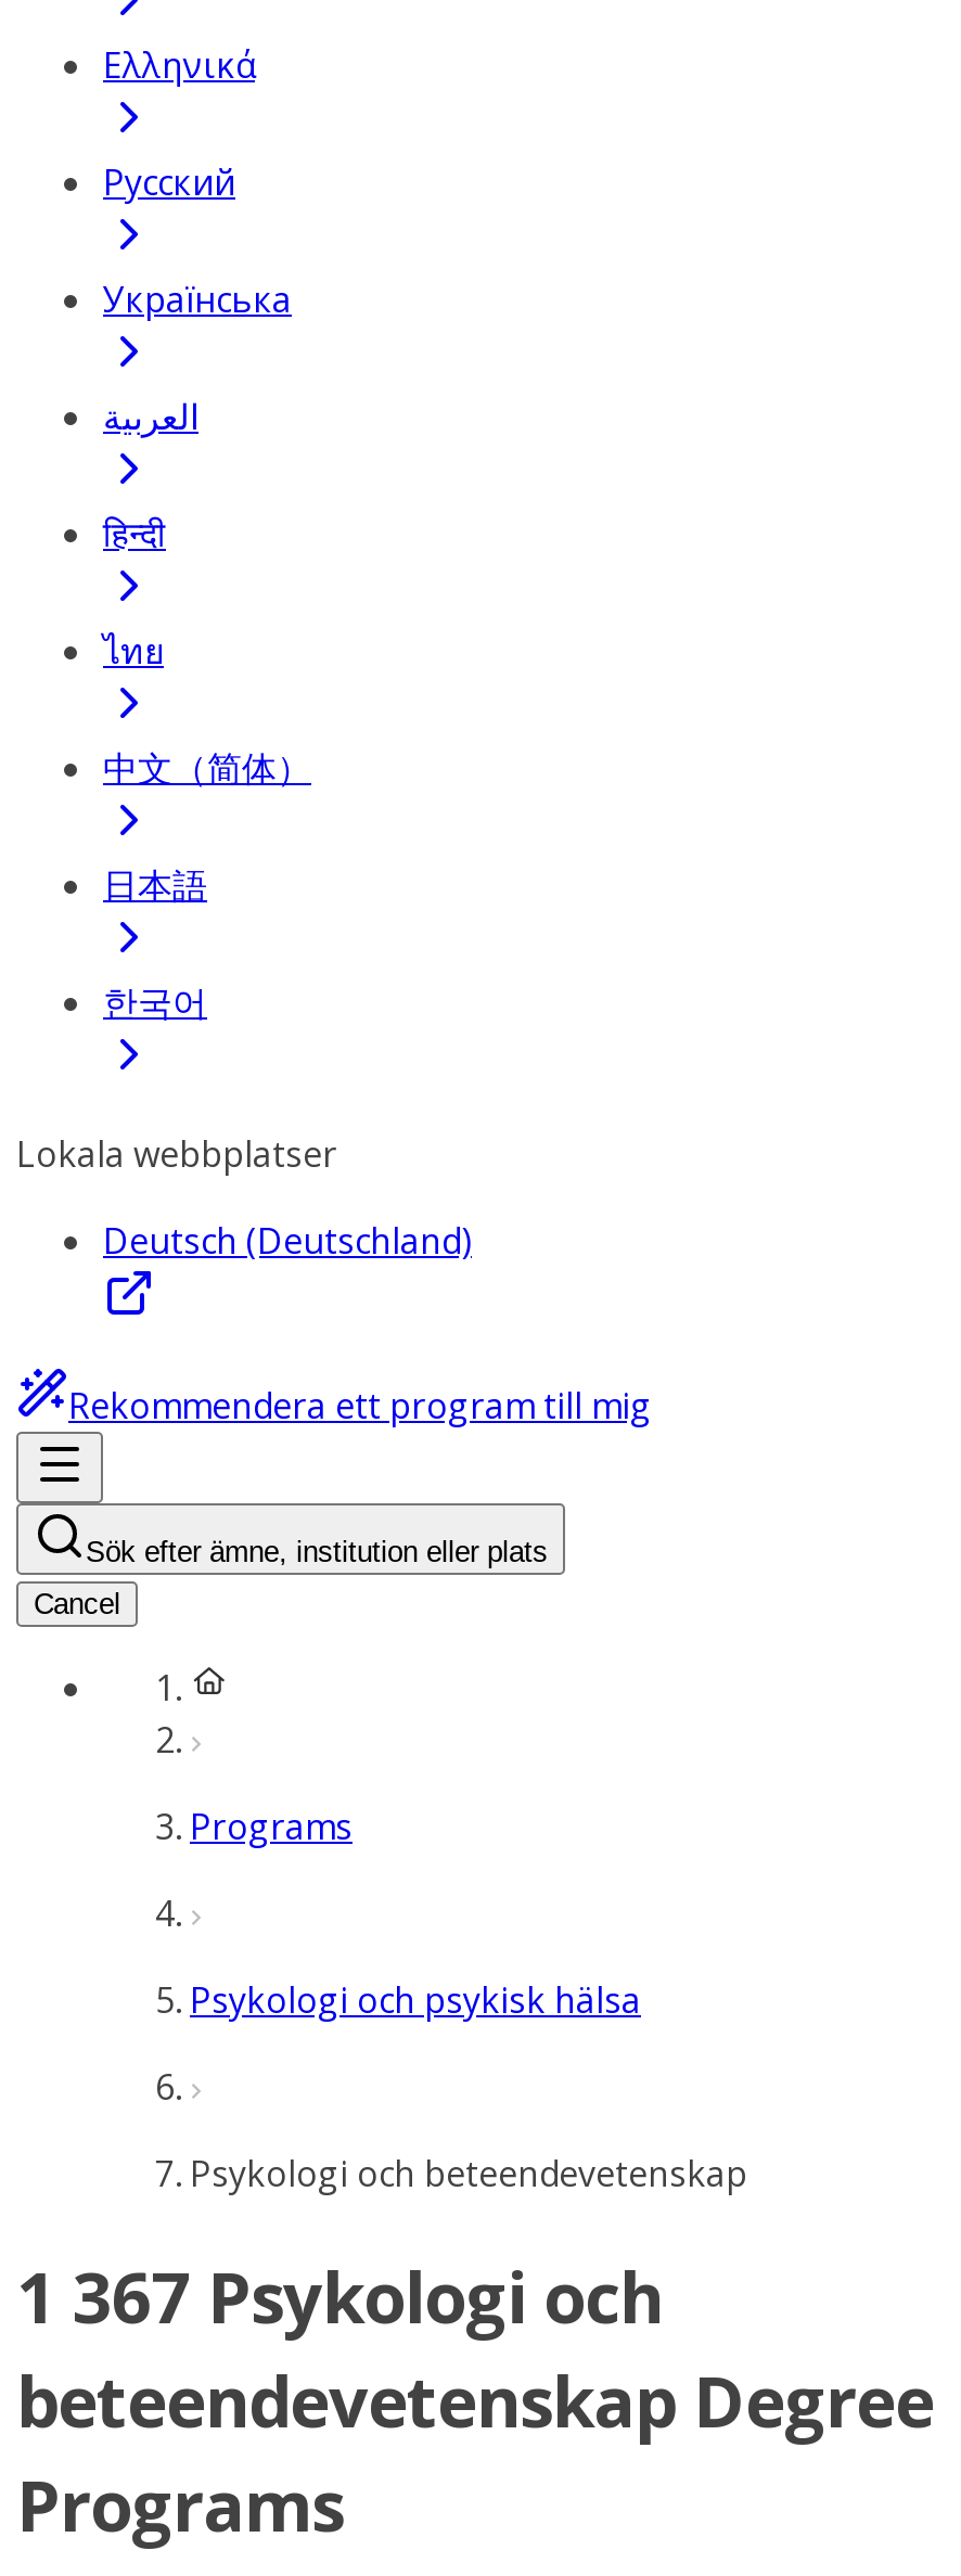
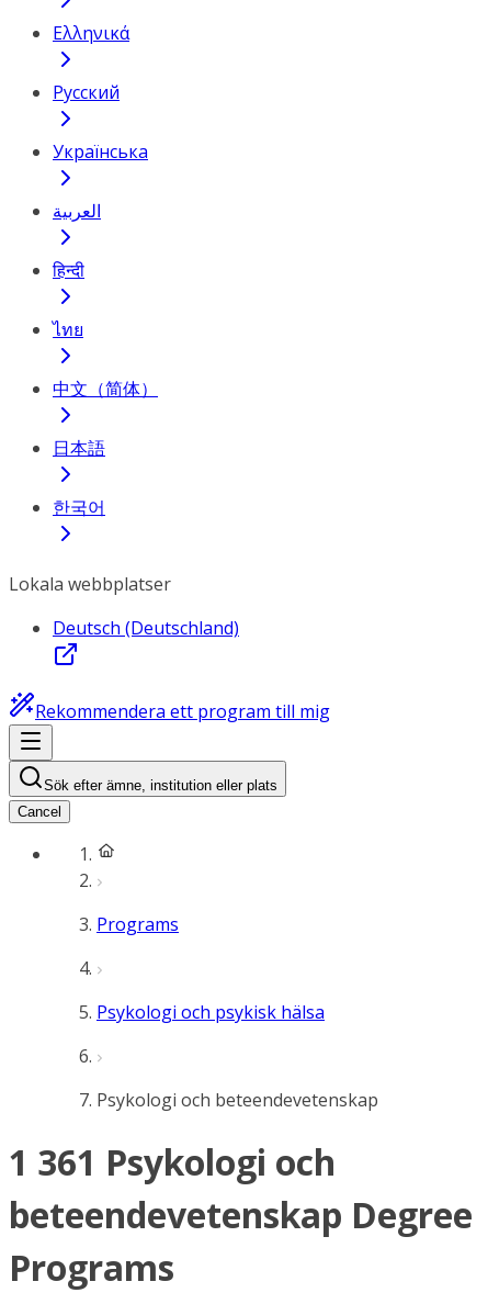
- 1 367 Psykologi och
+ 1 361 Psykologi och
